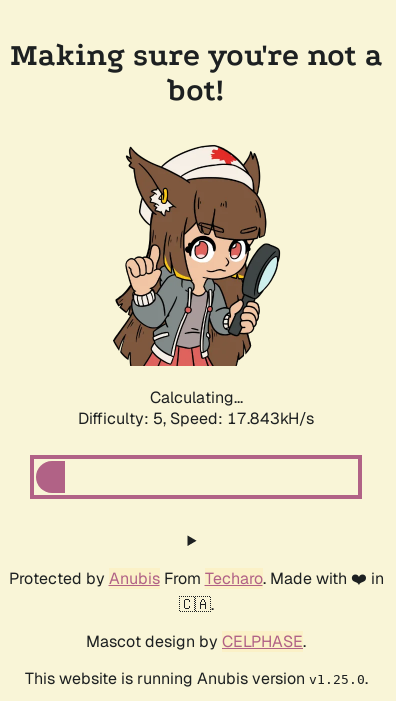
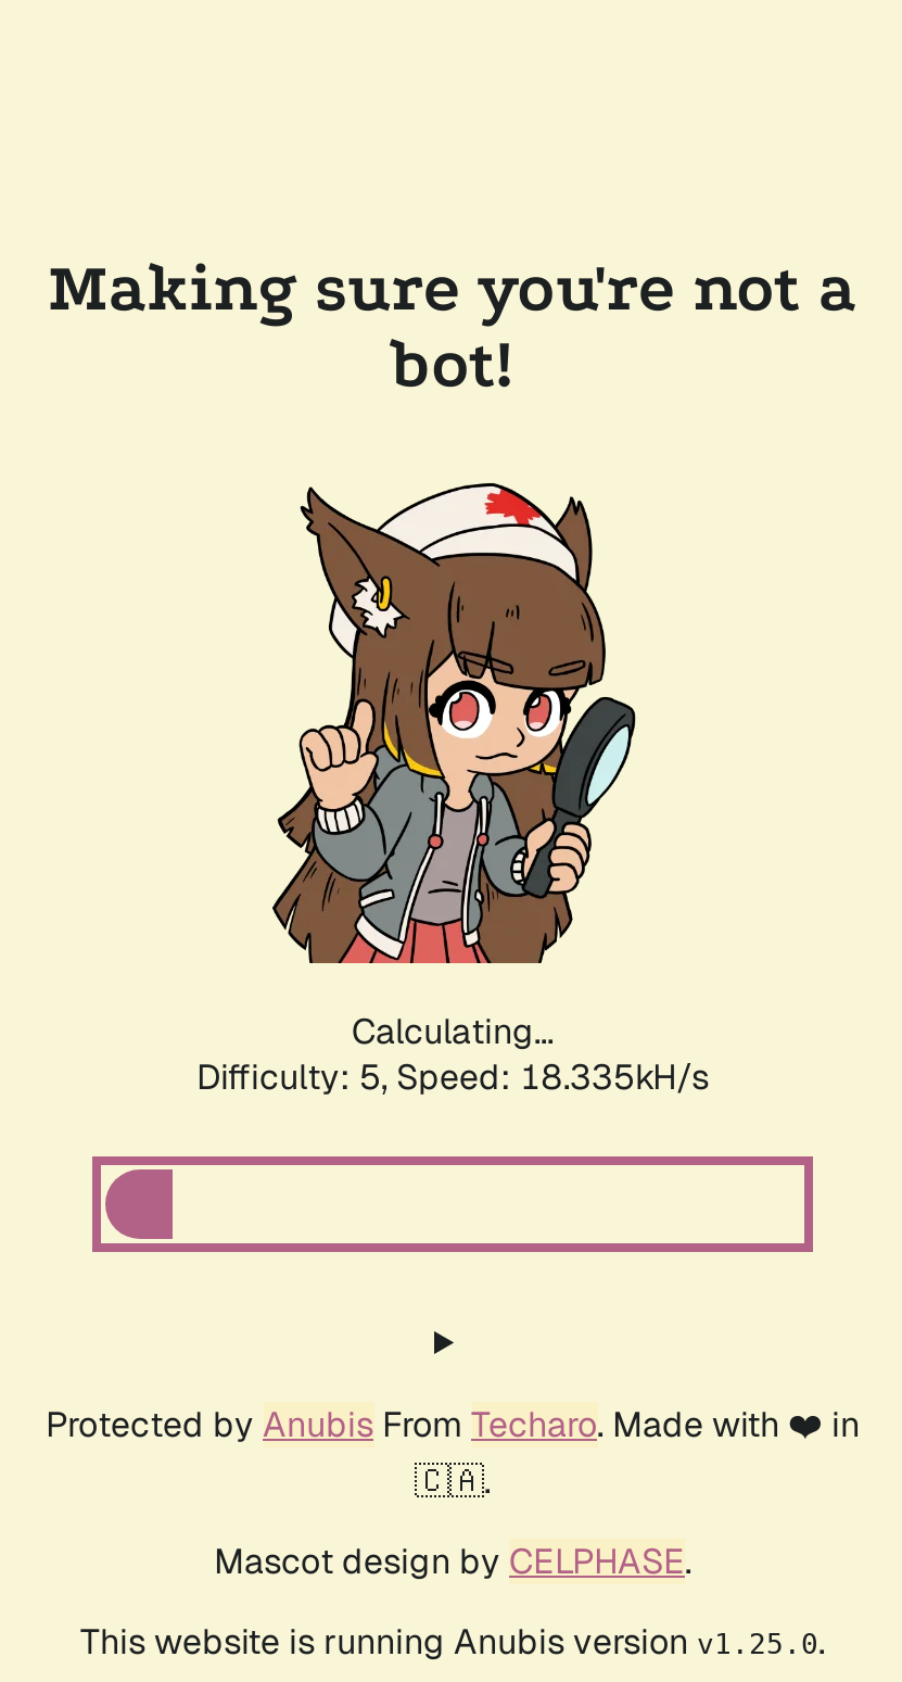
- Difficulty: 5, Speed: 17.843kH/s
+ Difficulty: 5, Speed: 18.335kH/s
